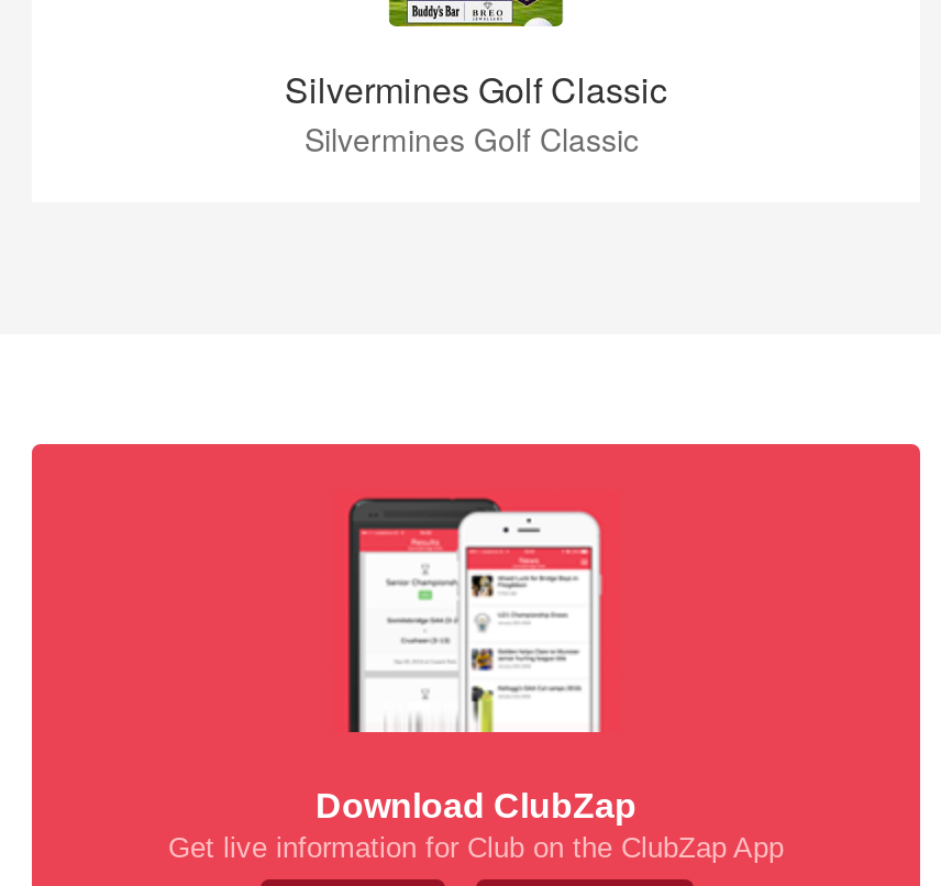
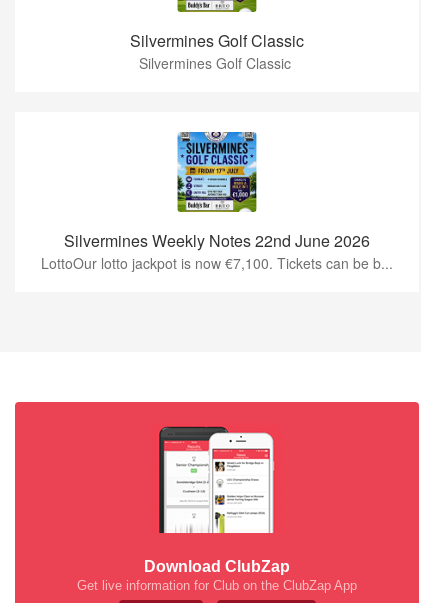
+ [image]
+ Silvermines Weekly Notes 22nd June 2026
+ LottoOur lotto jackpot is now €7,100. Tickets can be b...
